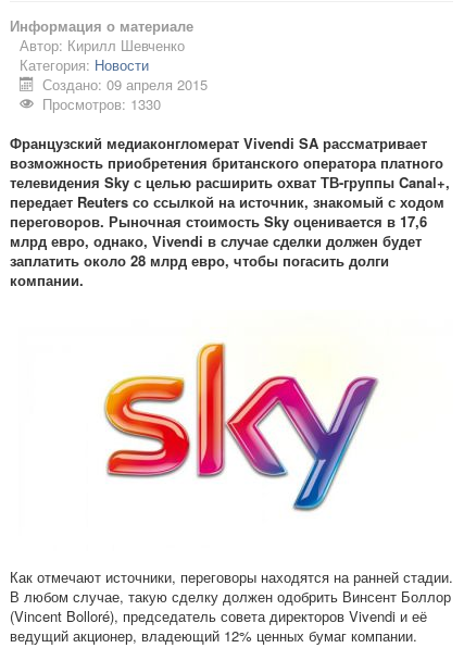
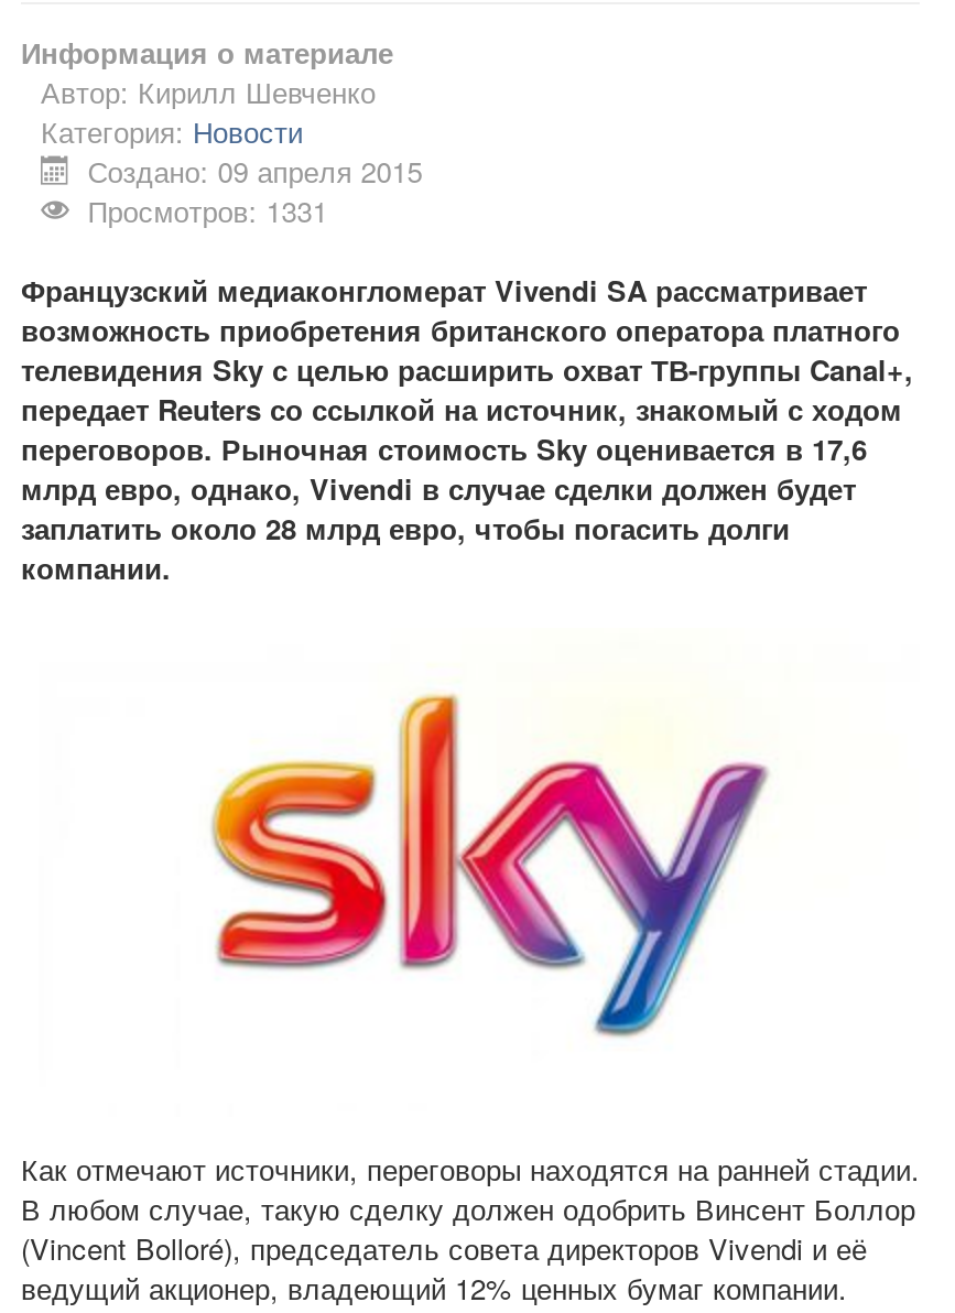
- Просмотров: 1330
+ Просмотров: 1331
